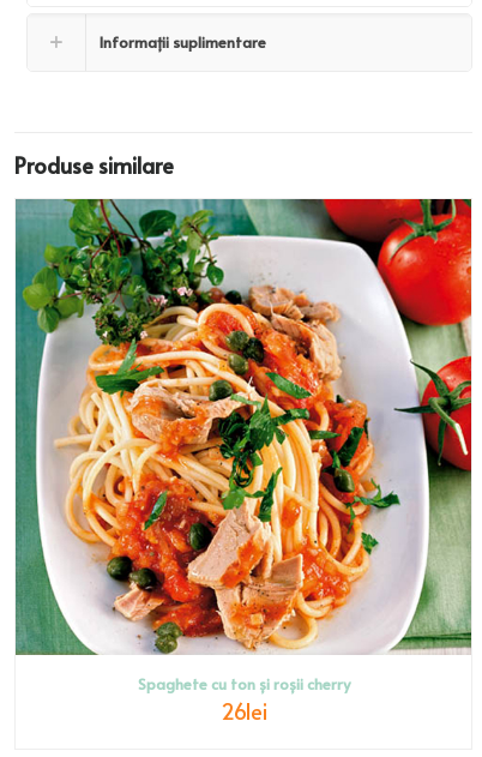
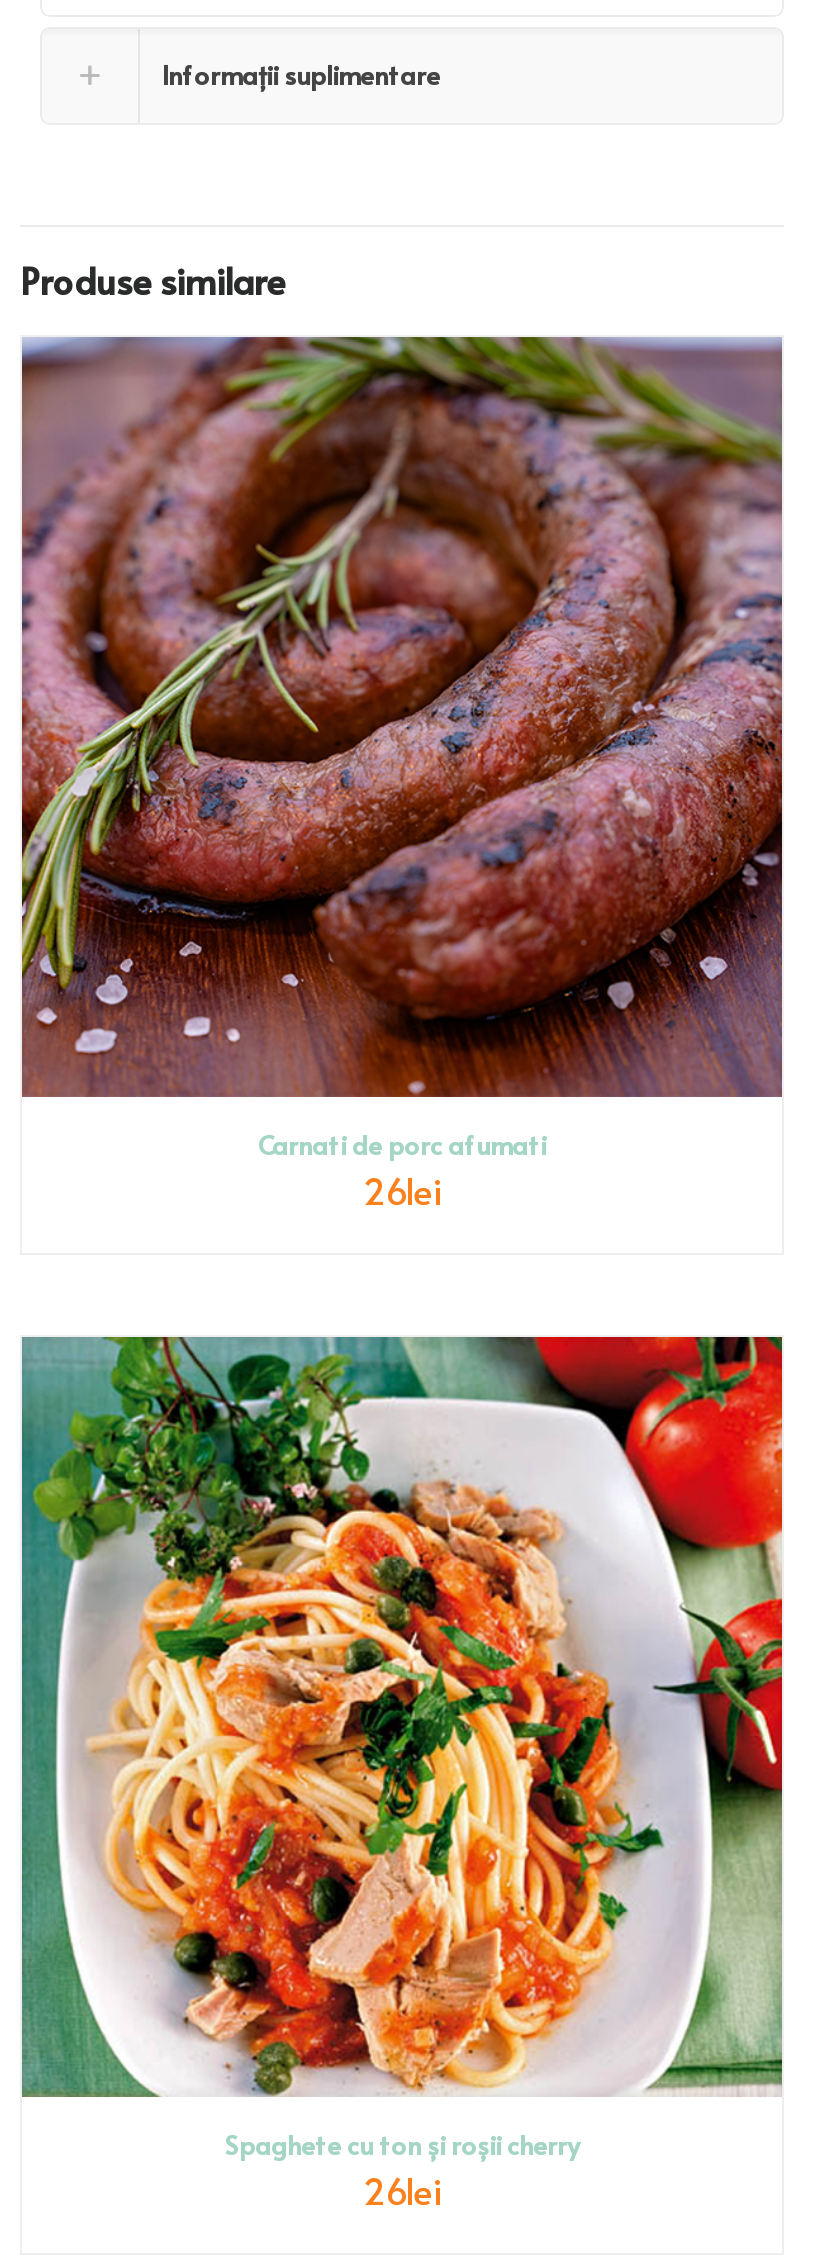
+ [image]
+ Carnati de porc afumati
+ 26lei
